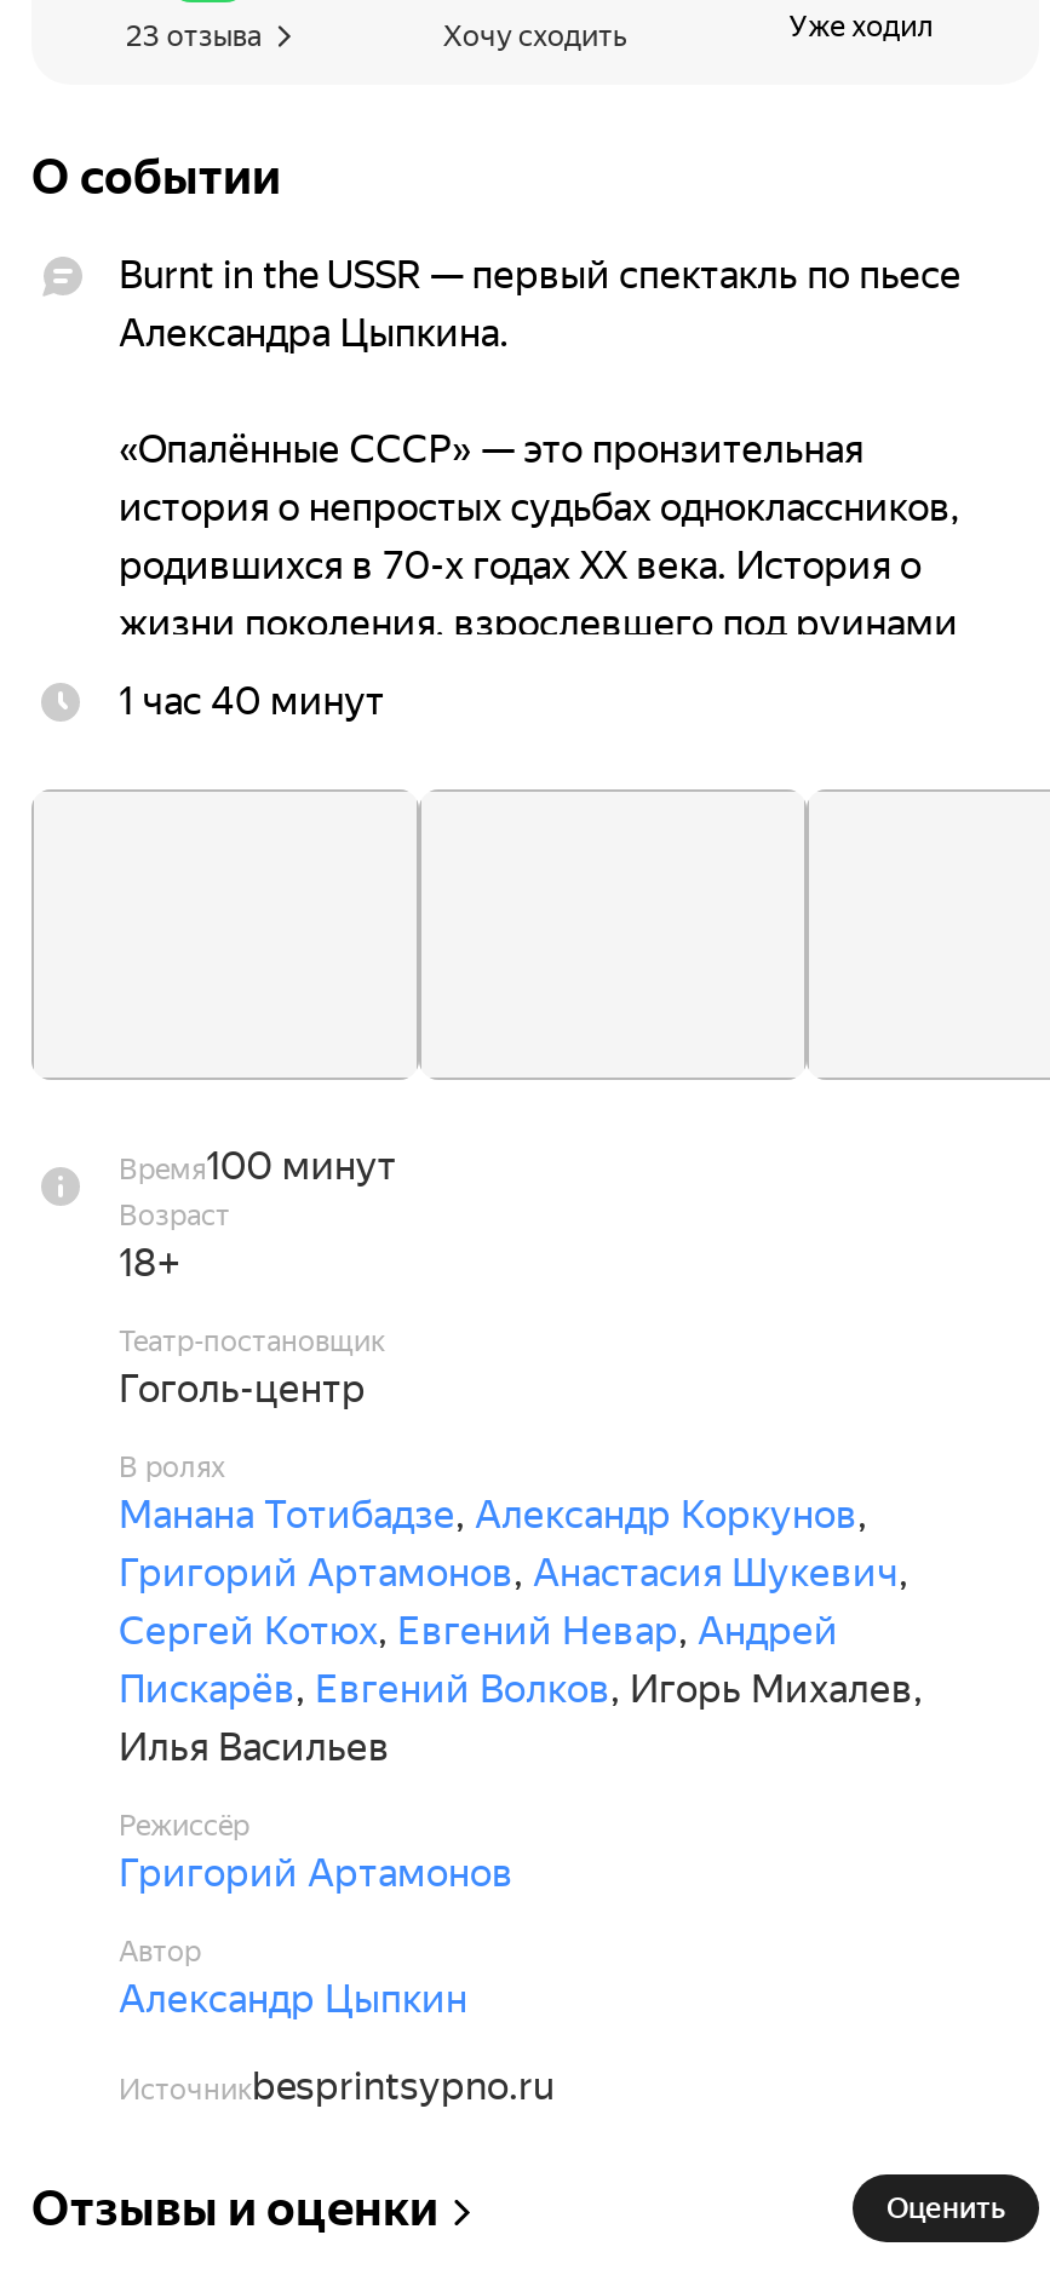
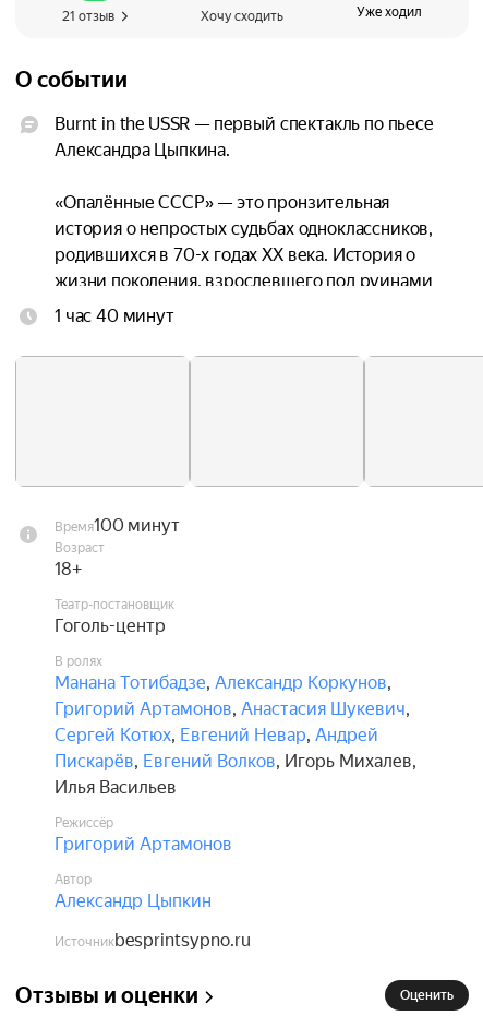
- 23 отзыва
+ 21 отзыв
